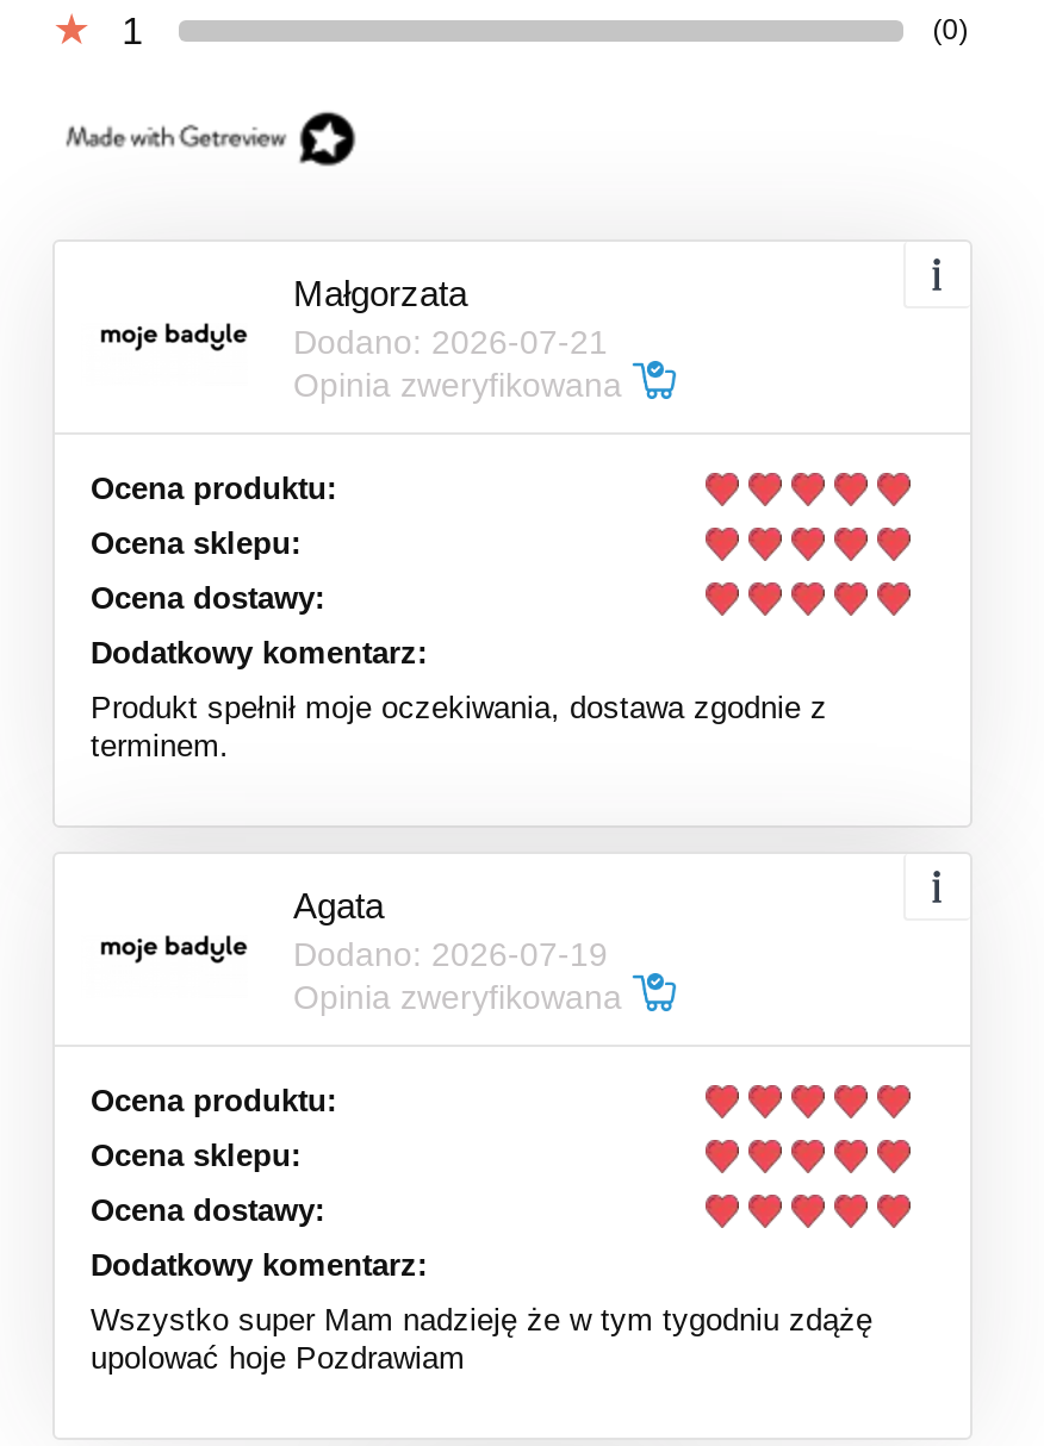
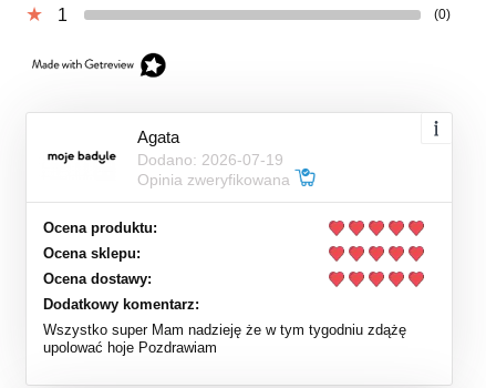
- Małgorzata
- Dodano: 2026-07-21
- Opinia zweryfikowana
- Ocena produktu:
- Ocena sklepu:
- Ocena dostawy:
- Dodatkowy komentarz:
- Produkt spełnił moje oczekiwania, dostawa zgodnie z
- terminem.
